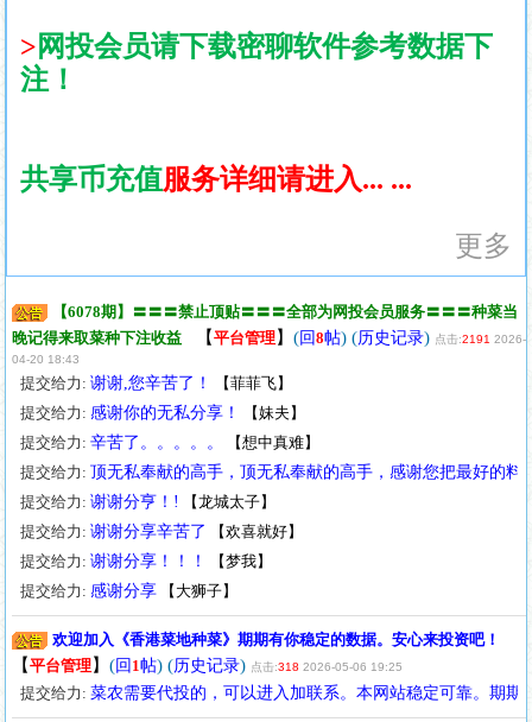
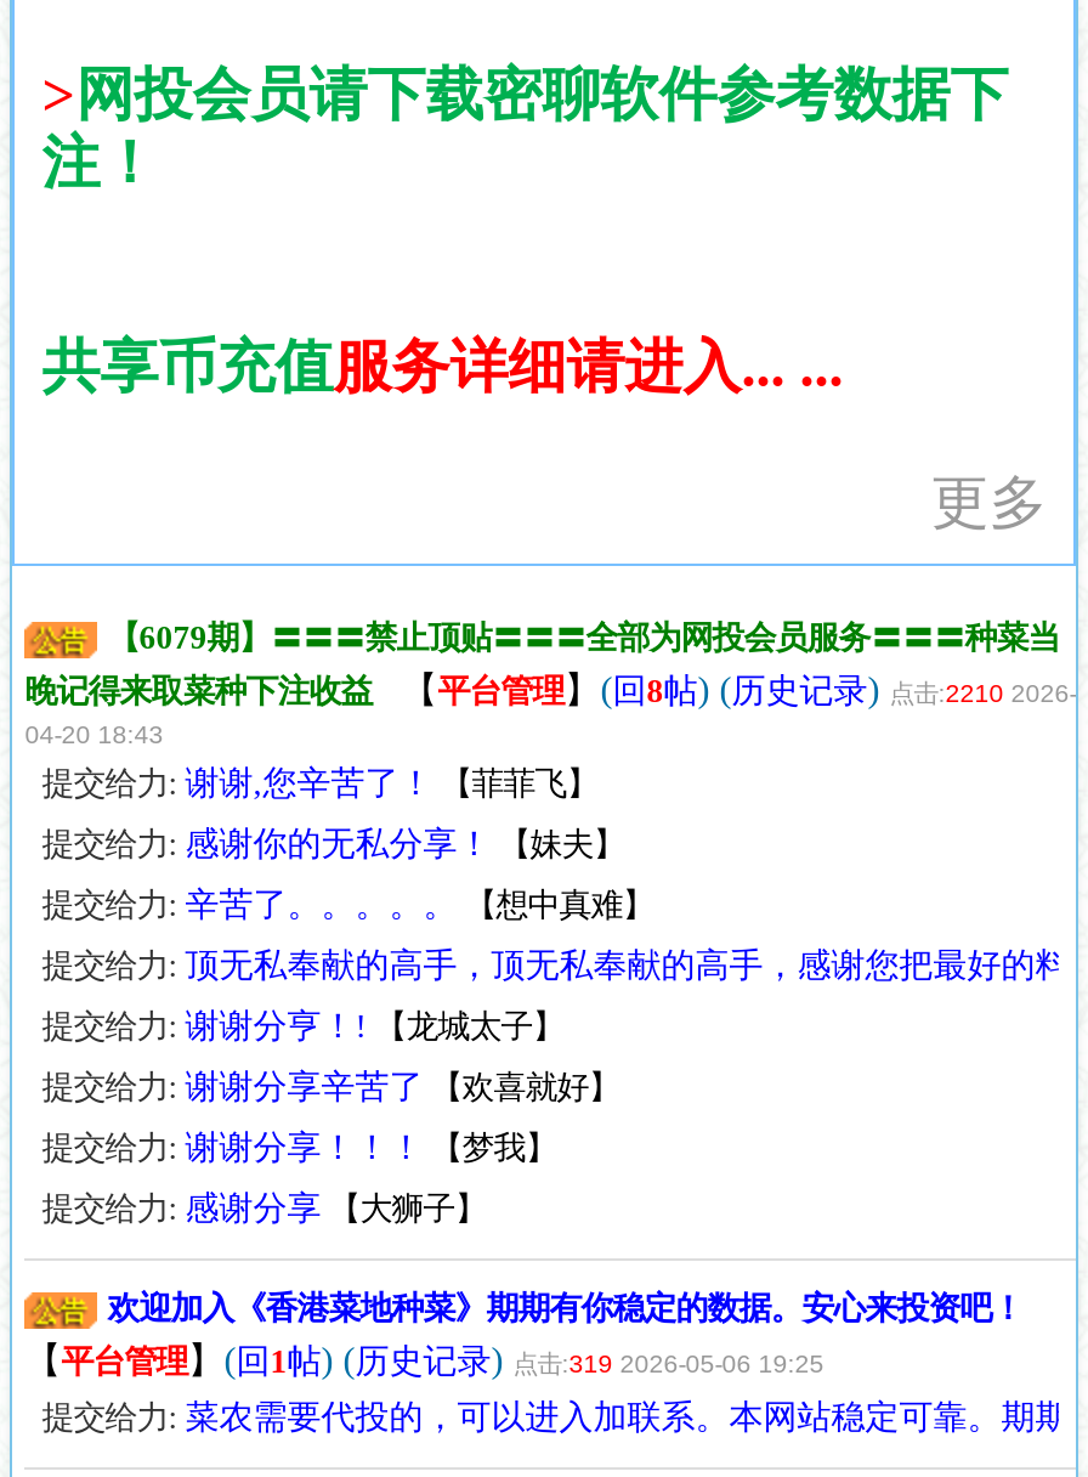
- 【6078期】〓〓〓禁止顶贴〓〓〓全部为网投会员服务〓〓〓种菜当
+ 【6079期】〓〓〓禁止顶贴〓〓〓全部为网投会员服务〓〓〓种菜当

- 【平台管理】(回8帖) (历史记录) 点击:2191 2026-
+ 【平台管理】(回8帖) (历史记录) 点击:2210 2026-

- 【平台管理】(回1帖) (历史记录) 点击:318 2026-05-06 19:25
+ 【平台管理】(回1帖) (历史记录) 点击:319 2026-05-06 19:25
